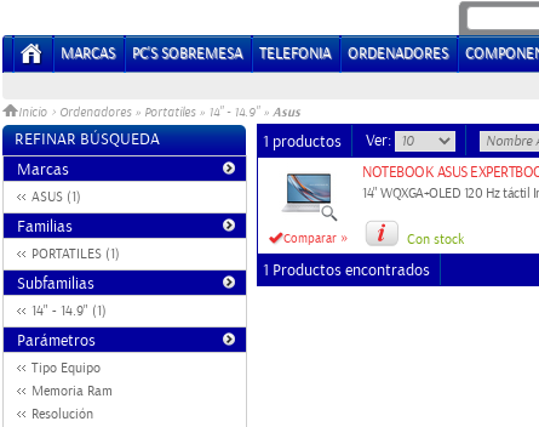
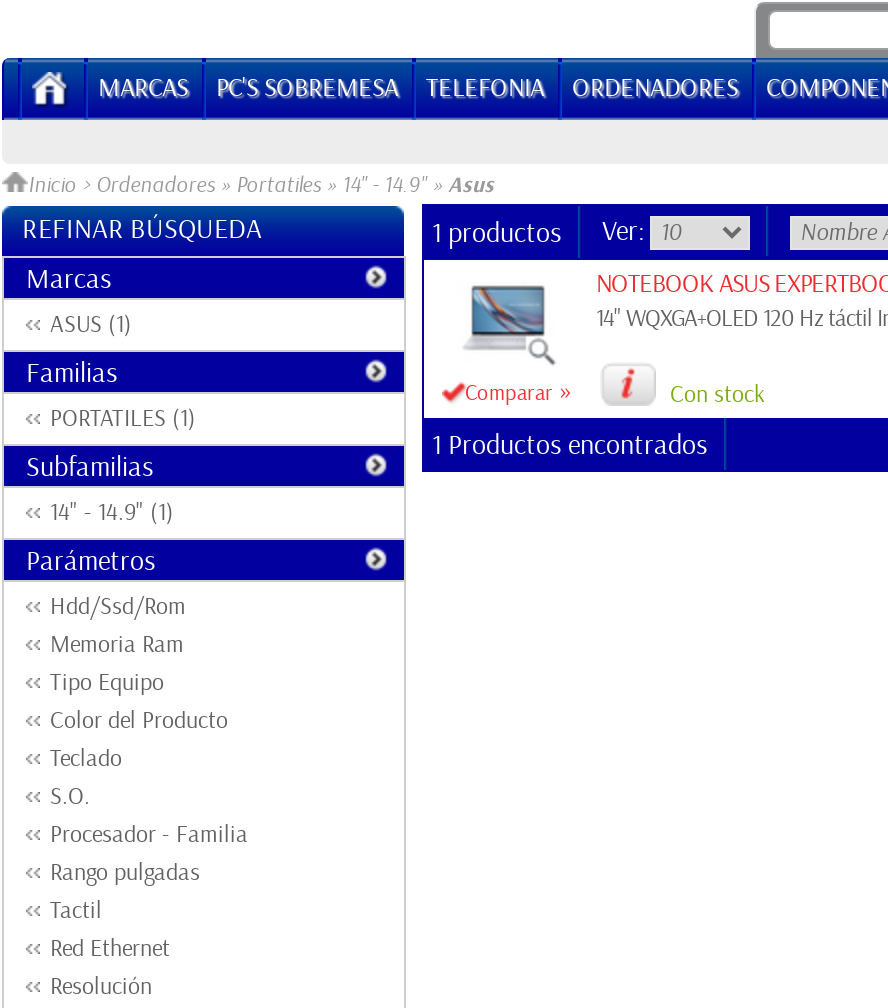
+ Hdd/Ssd/Rom
+ Memoria Ram

- Memoria Ram
+ Color del Producto
+ Teclado
+ S.O.
+ Procesador - Familia
+ Rango pulgadas
+ Tactil
+ Red Ethernet
